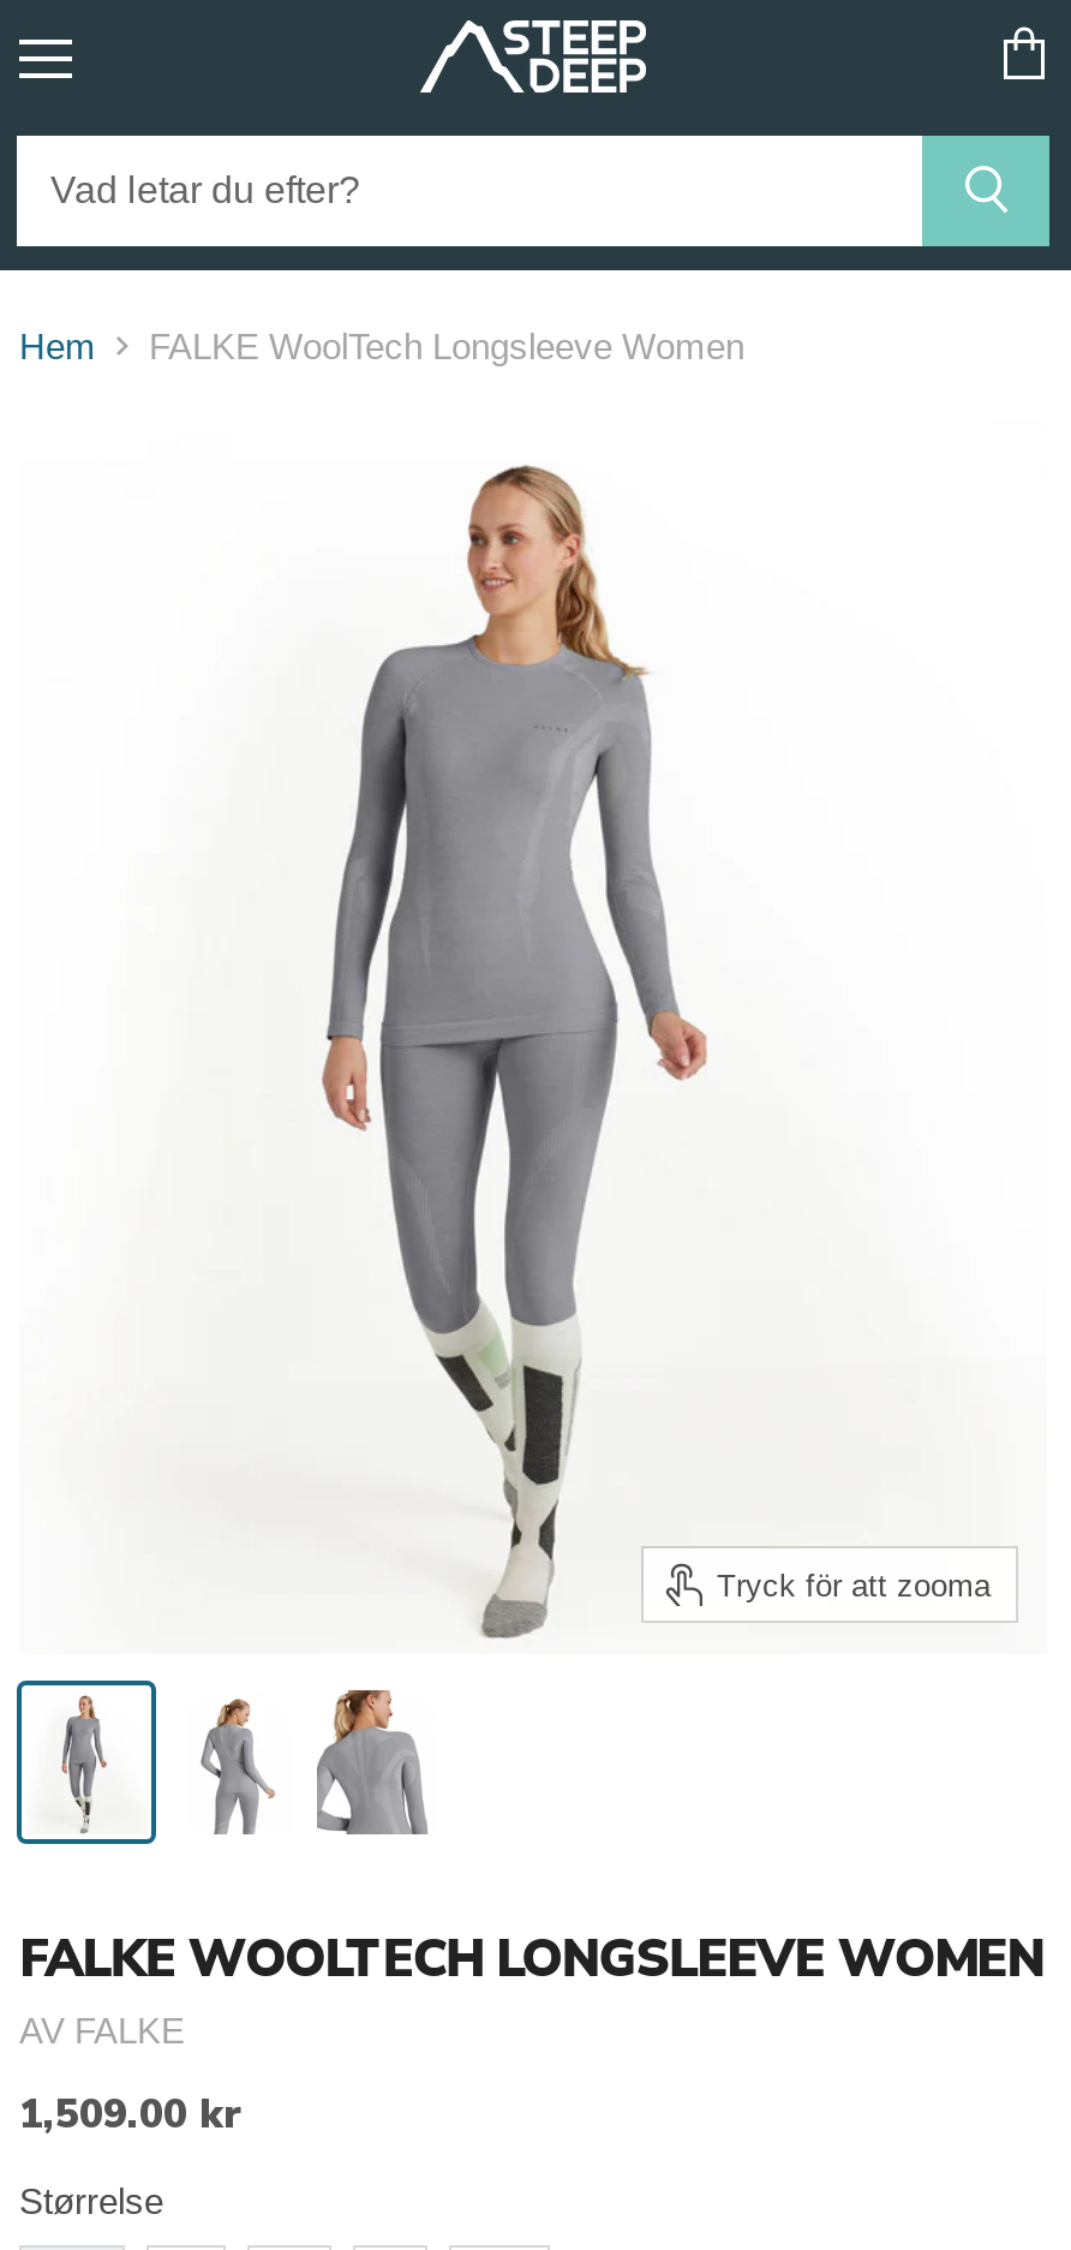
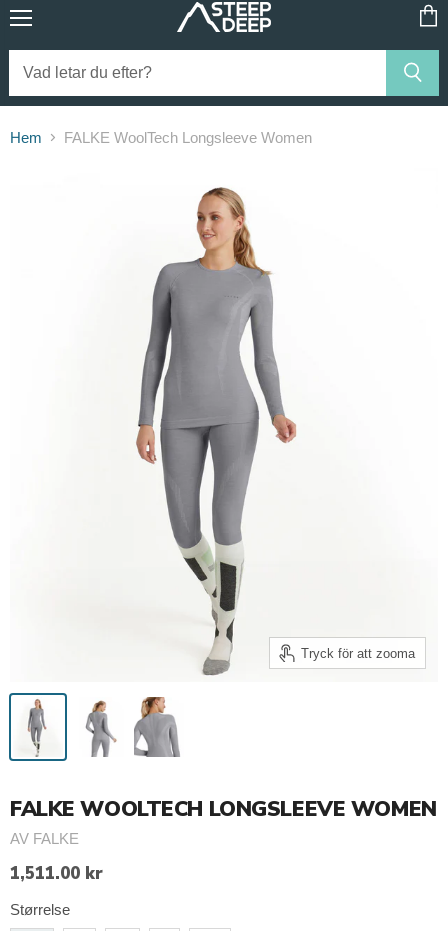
- 1,509.00 kr
+ 1,511.00 kr
